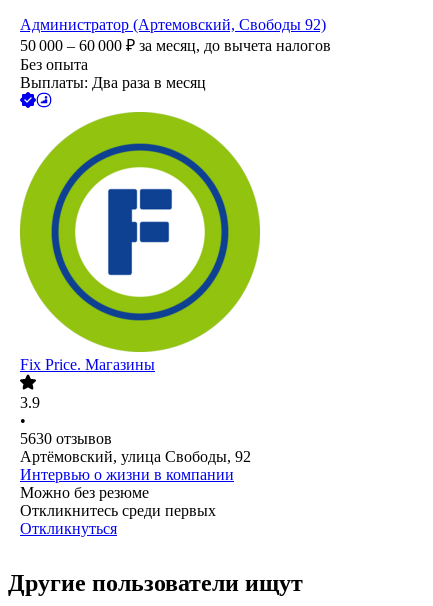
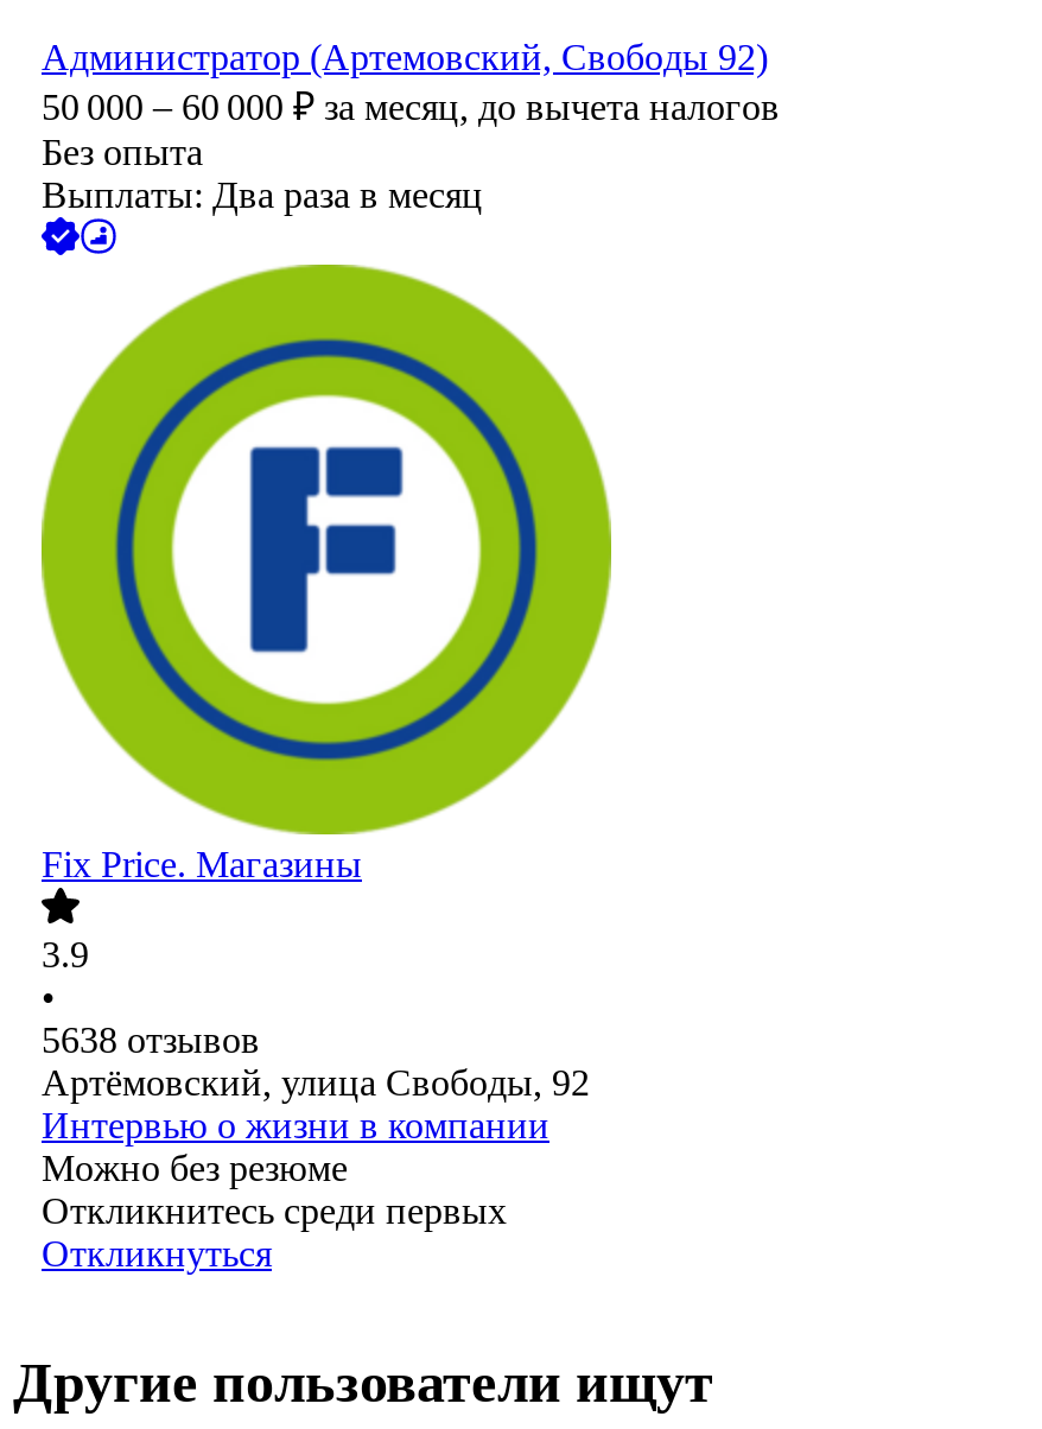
- 5630 отзывов
+ 5638 отзывов
